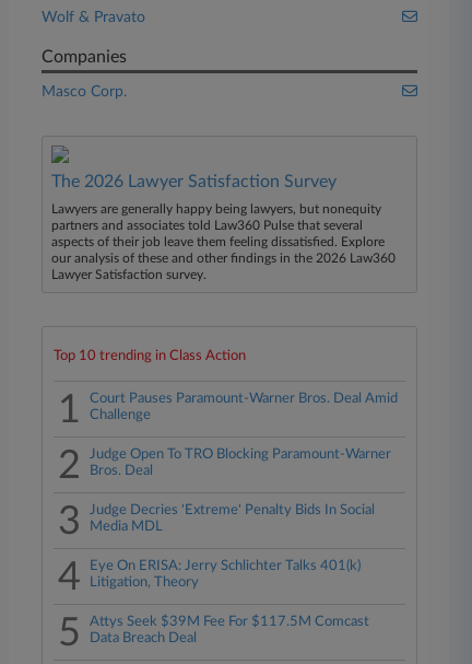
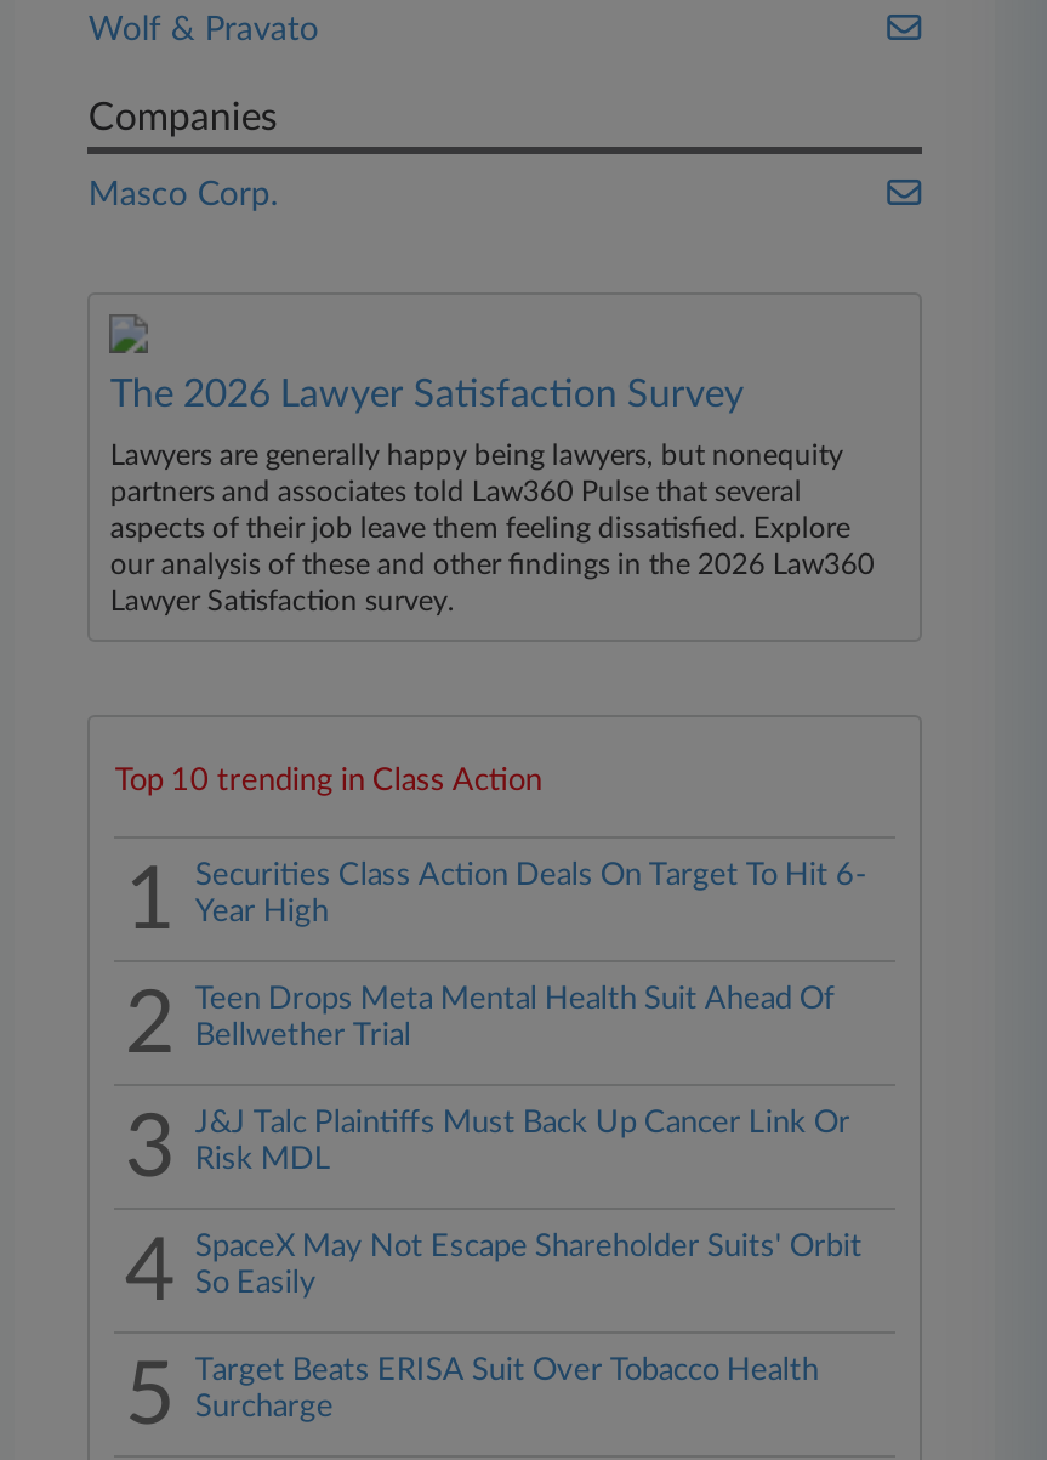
- Court Pauses Paramount-Warner Bros. Deal Amid
- Challenge
+ Securities Class Action Deals On Target To Hit 6-
+ Year High

- Judge Open To TRO Blocking Paramount-Warner
- Bros. Deal
+ Teen Drops Meta Mental Health Suit Ahead Of
+ Bellwether Trial

- Judge Decries 'Extreme' Penalty Bids In Social
- Media MDL
+ J&J Talc Plaintiffs Must Back Up Cancer Link Or
+ Risk MDL

- Eye On ERISA: Jerry Schlichter Talks 401(k)
- Litigation, Theory
+ SpaceX May Not Escape Shareholder Suits' Orbit
+ So Easily

- Attys Seek $39M Fee For $117.5M Comcast
- Data Breach Deal
+ Target Beats ERISA Suit Over Tobacco Health
+ Surcharge
